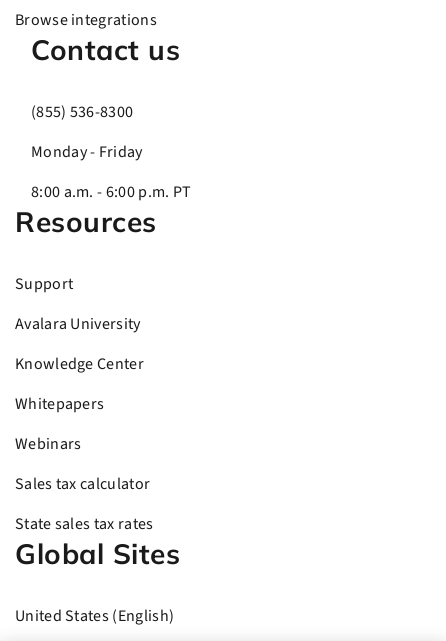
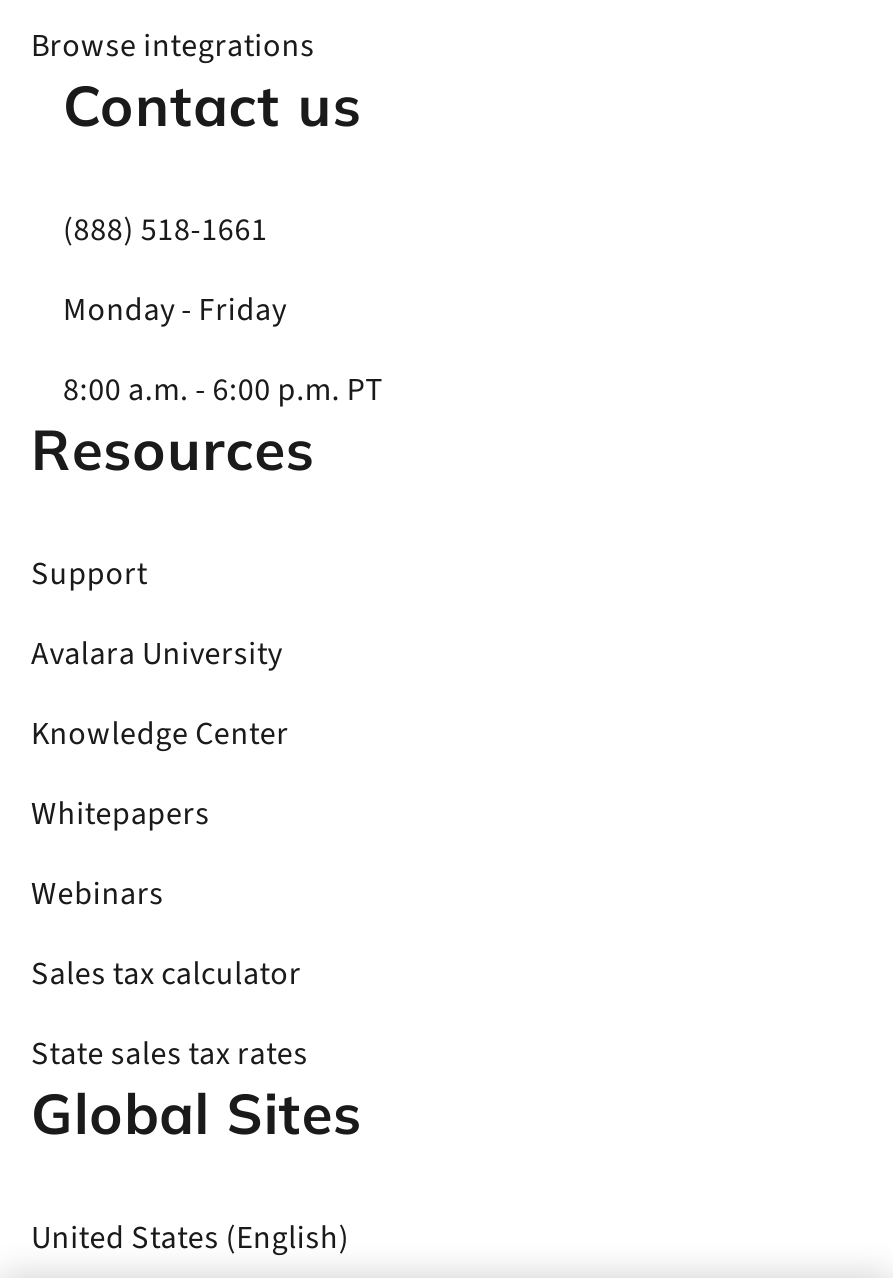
- (855) 536-8300
+ (888) 518-1661
